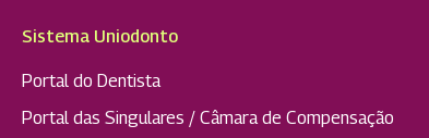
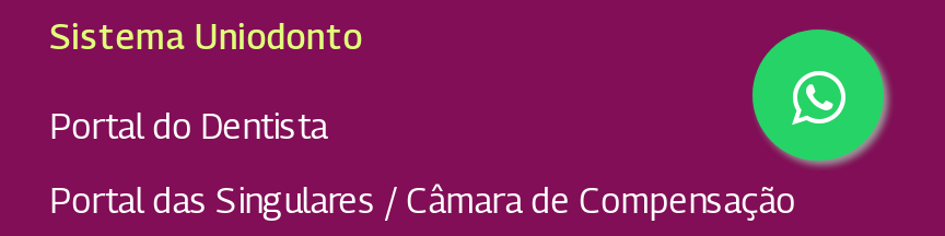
+ [image]
